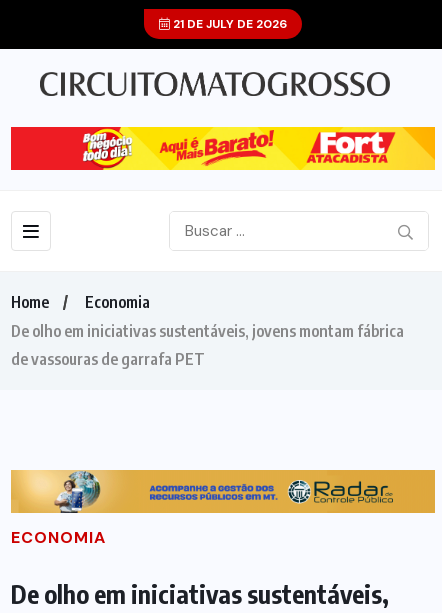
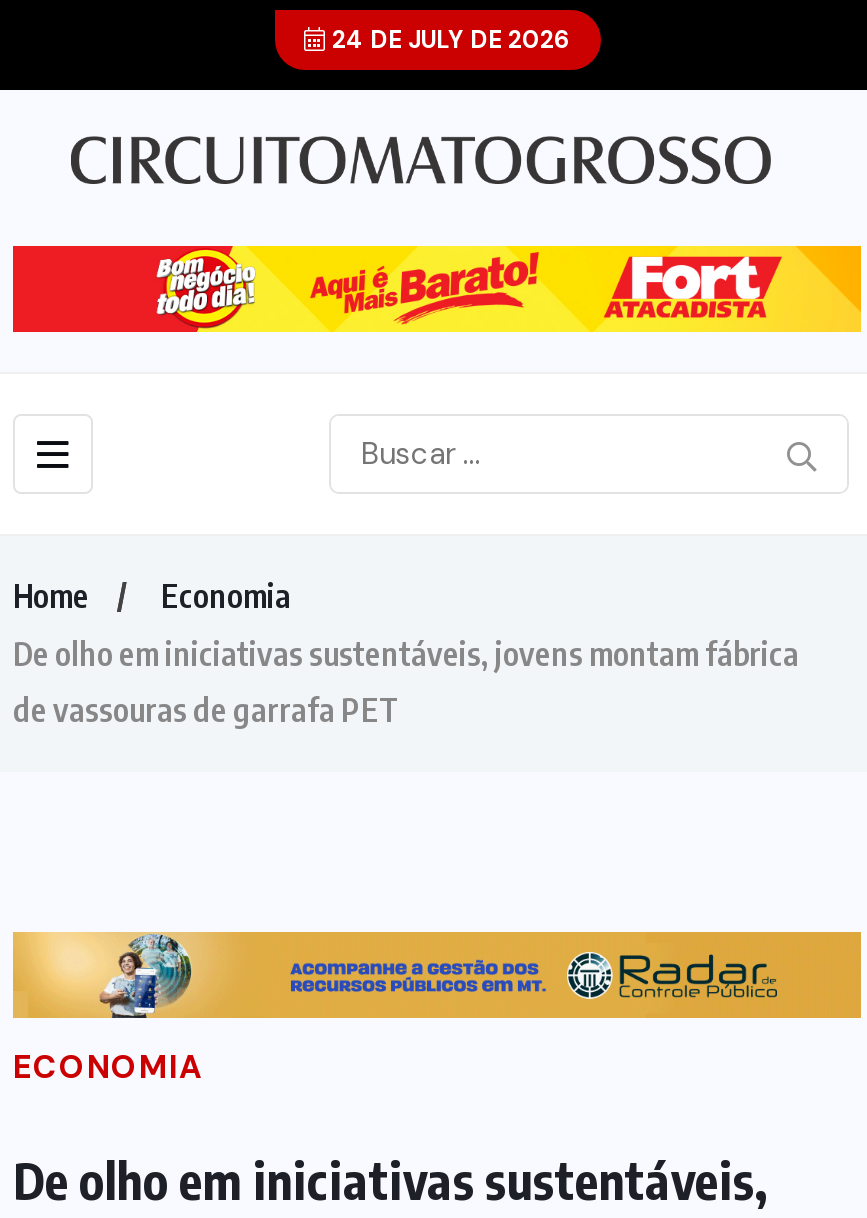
- 21 DE JULY DE 2026
+ 24 DE JULY DE 2026
